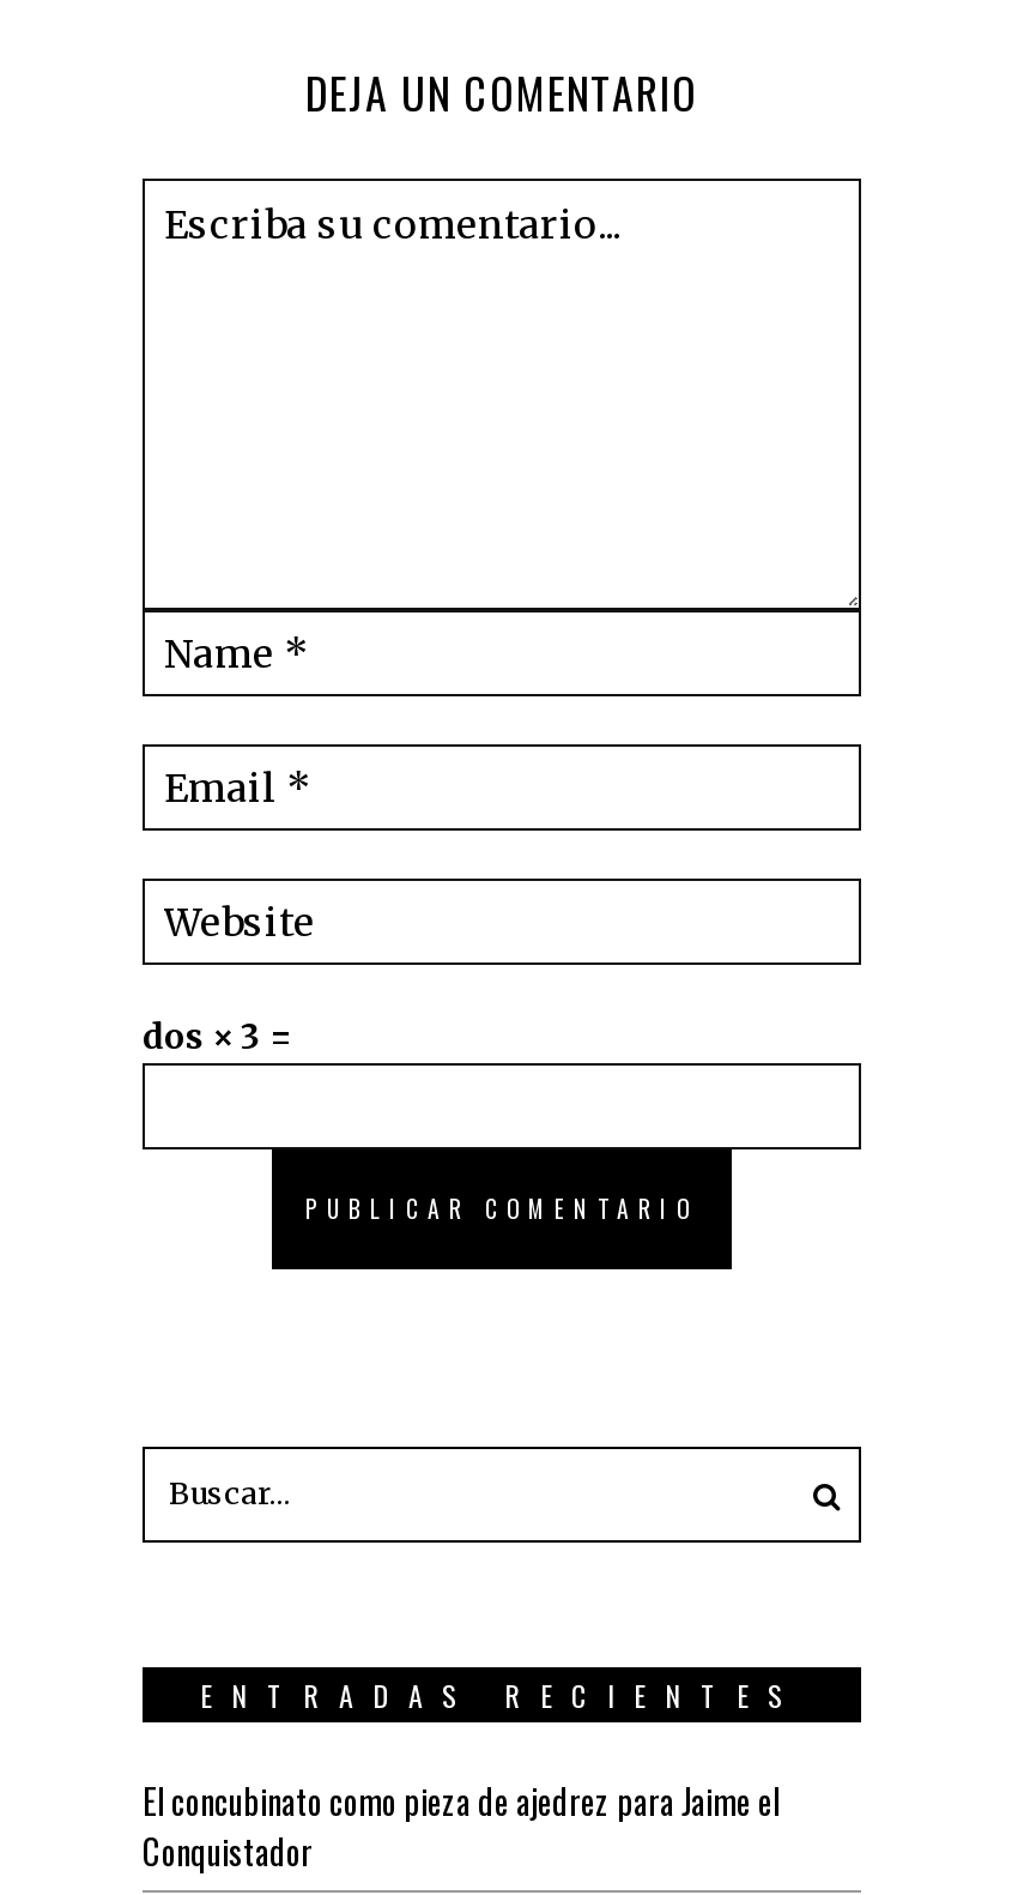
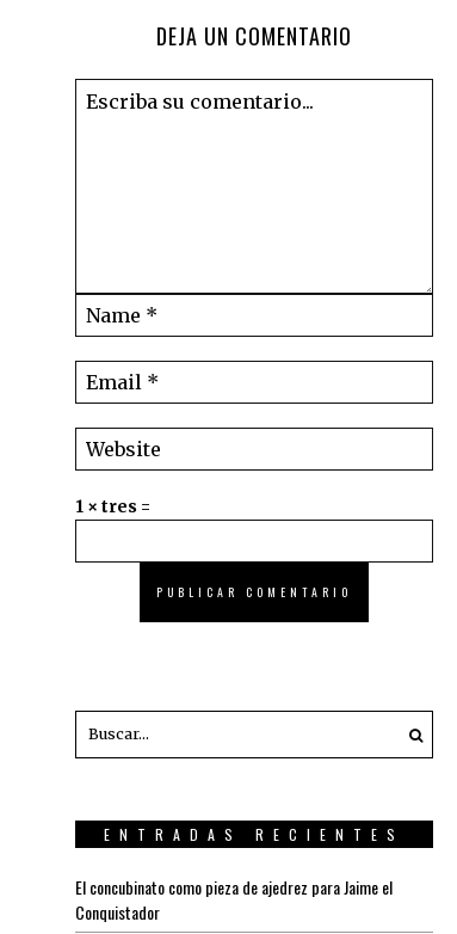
- dos × 3 =
+ 1 × tres =
